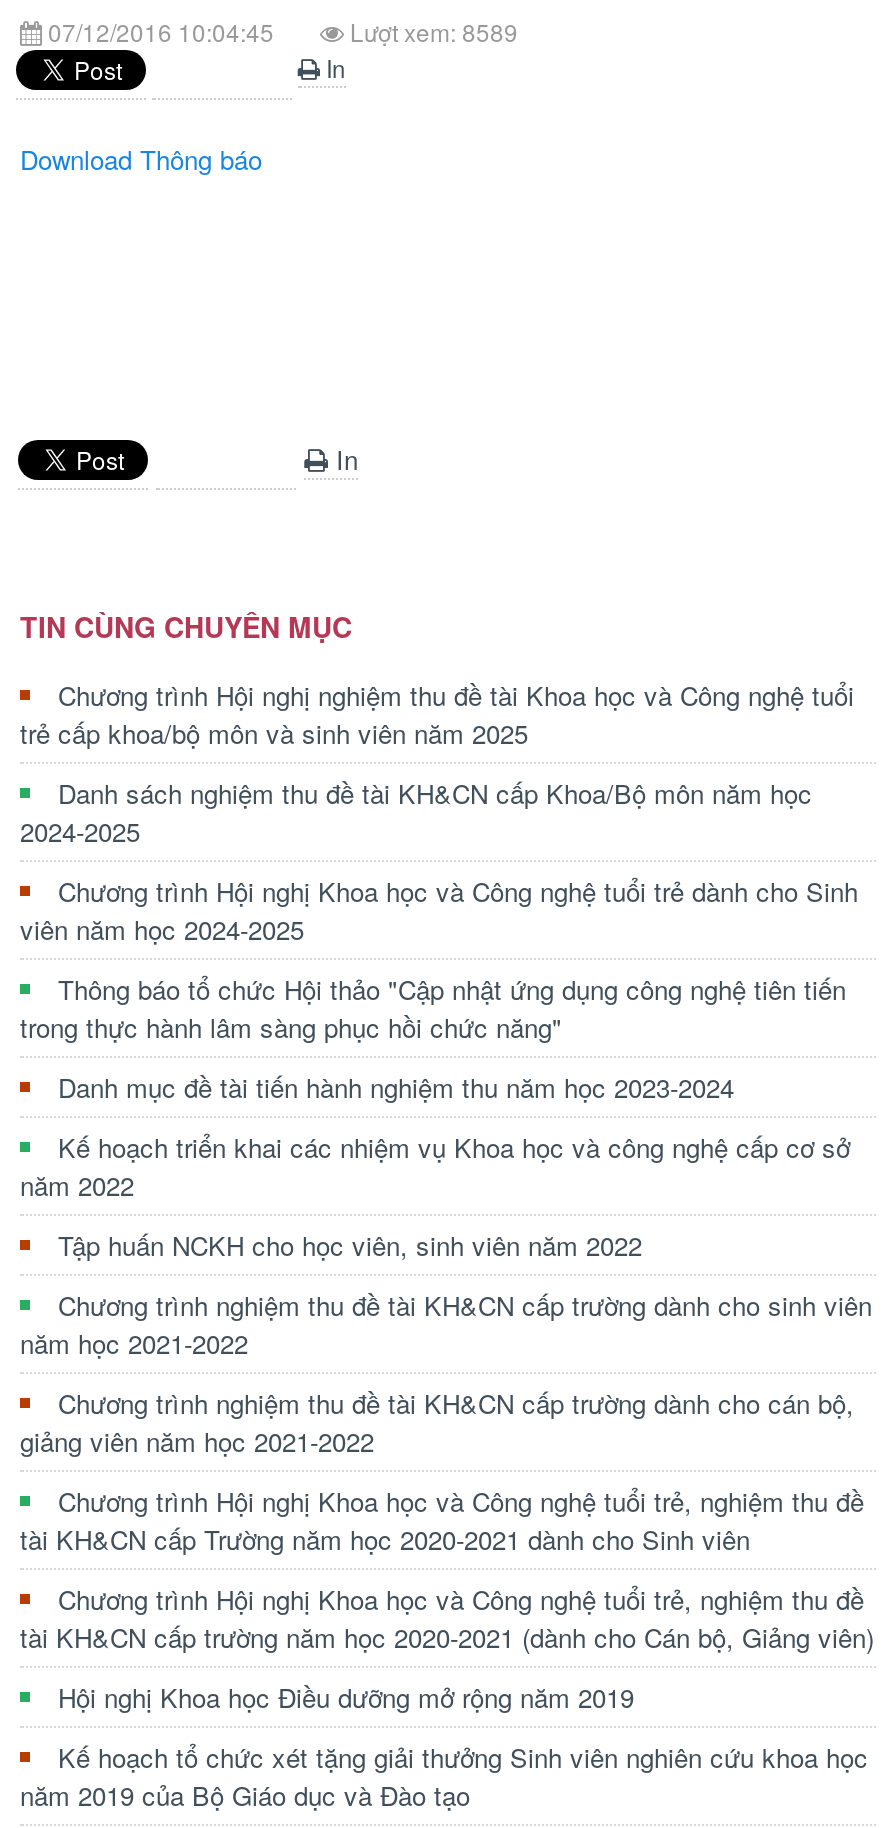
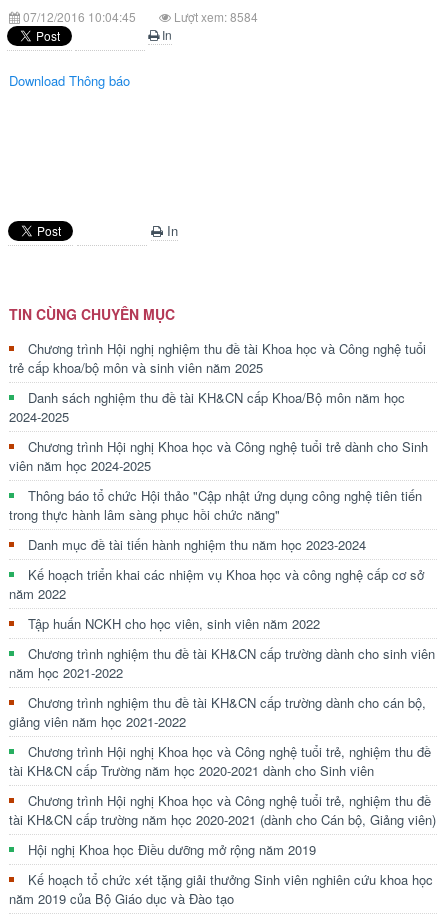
- Lượt xem: 8589
+ Lượt xem: 8584
